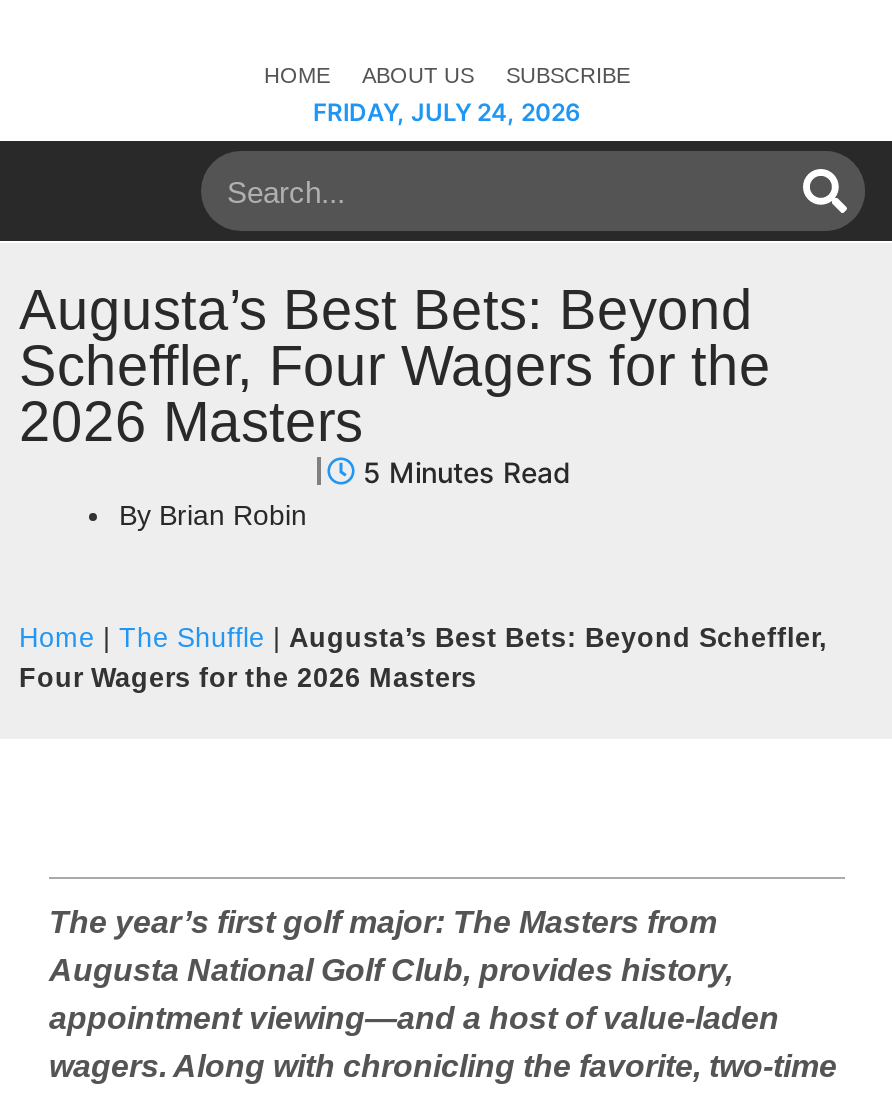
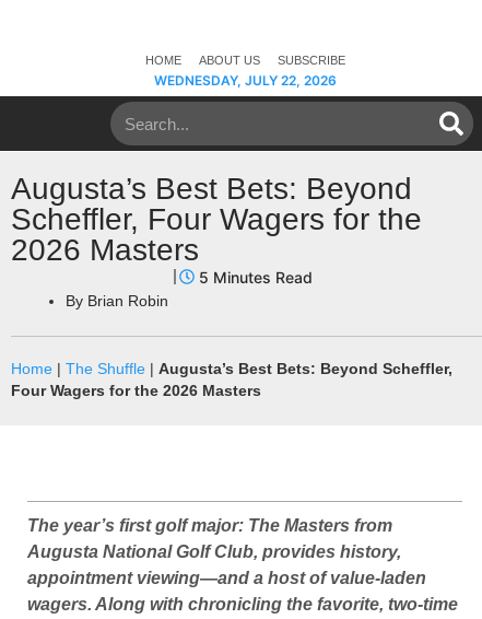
- FRIDAY, JULY 24, 2026
+ WEDNESDAY, JULY 22, 2026
